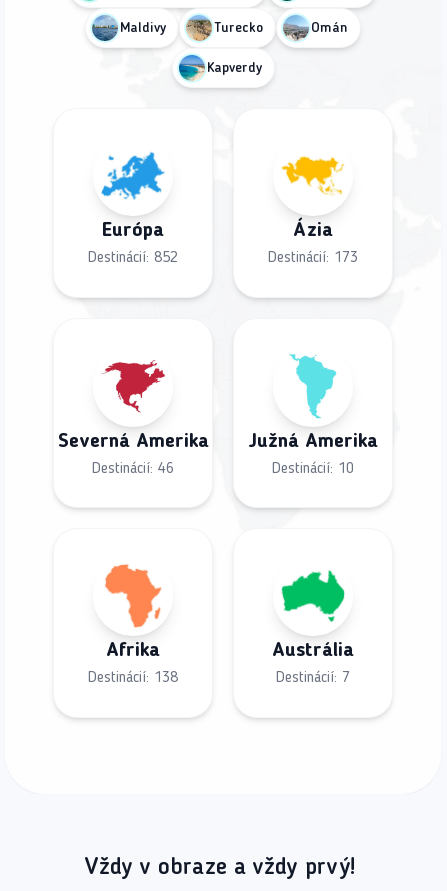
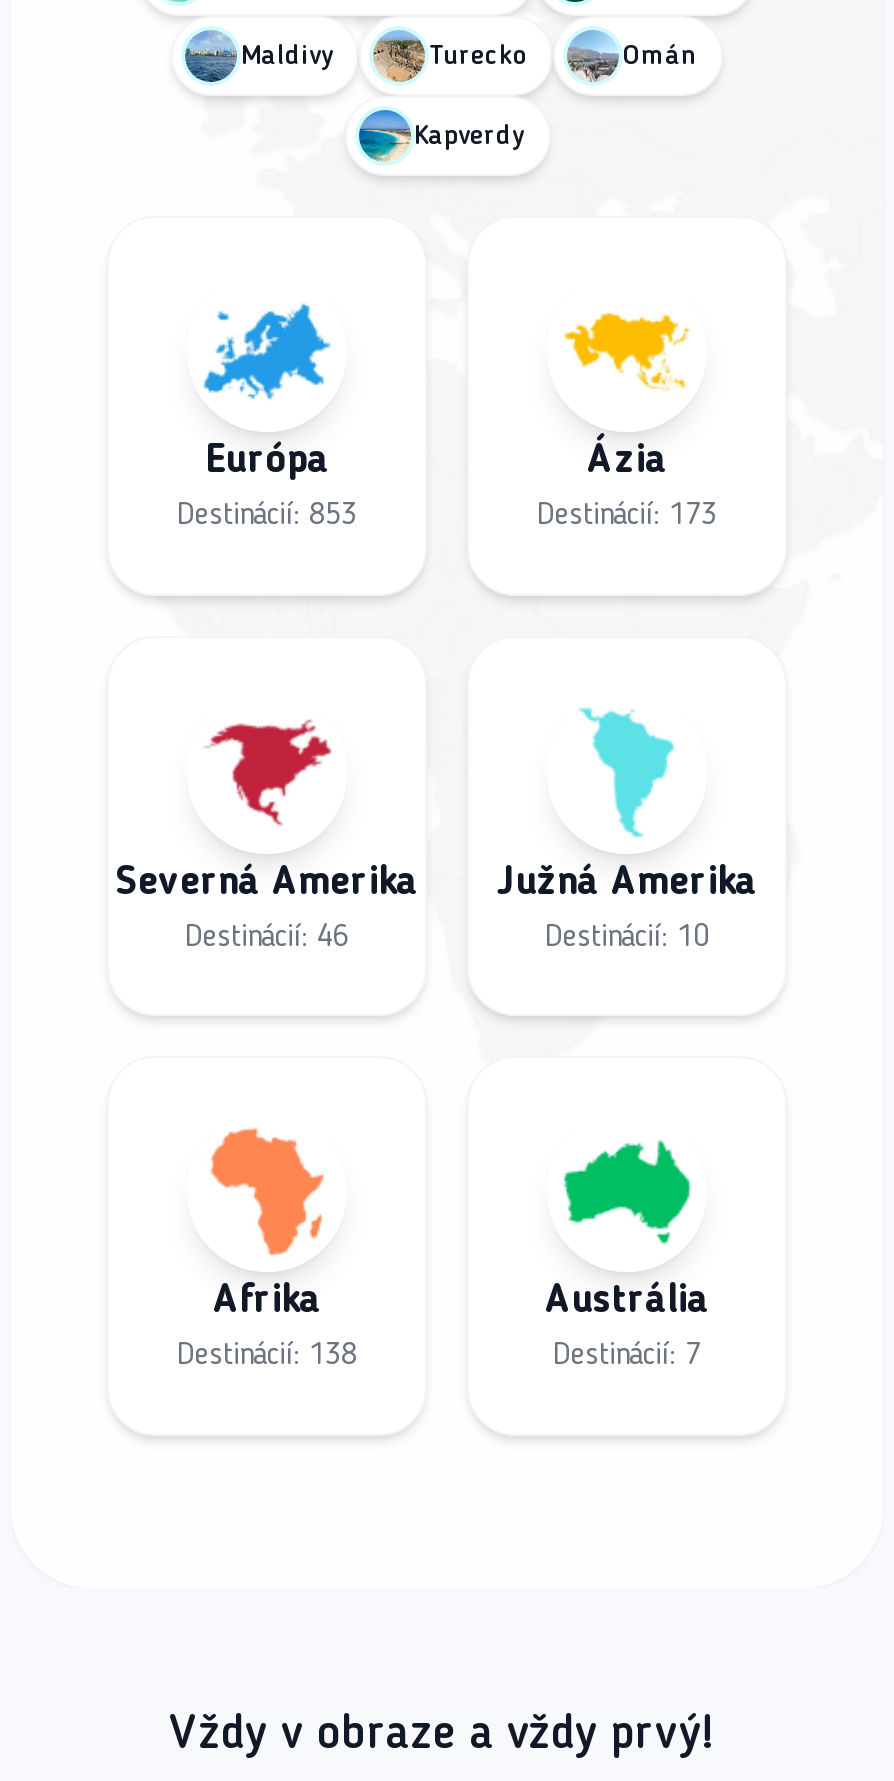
- Destinácií: 852
+ Destinácií: 853
